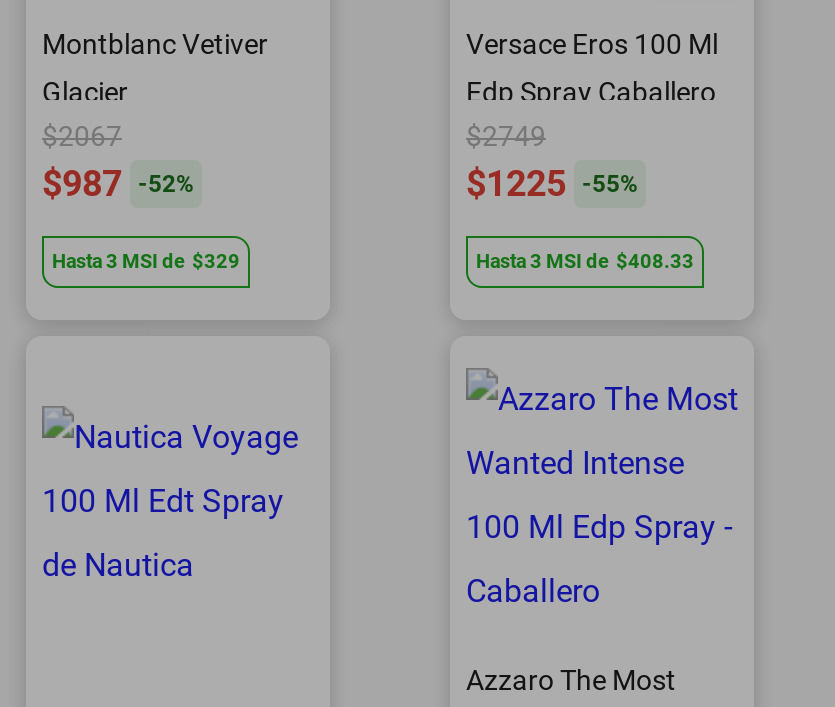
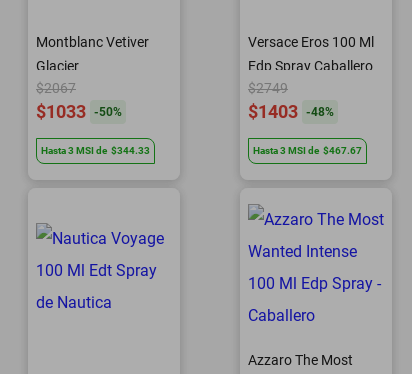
- $987 - 52%
+ $1033 - 50%

- $1225 - 55%
+ $1403 - 48%

- Hasta 3 MSI de $329
+ Hasta 3 MSI de $344.33

- Hasta 3 MSI de $408.33
+ Hasta 3 MSI de $467.67
